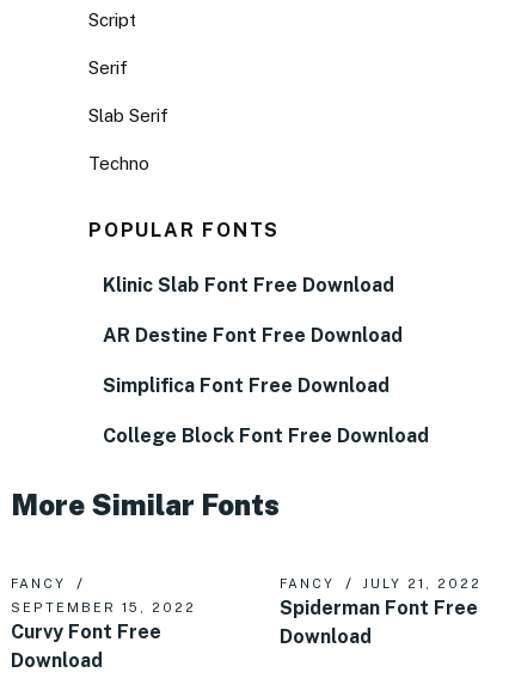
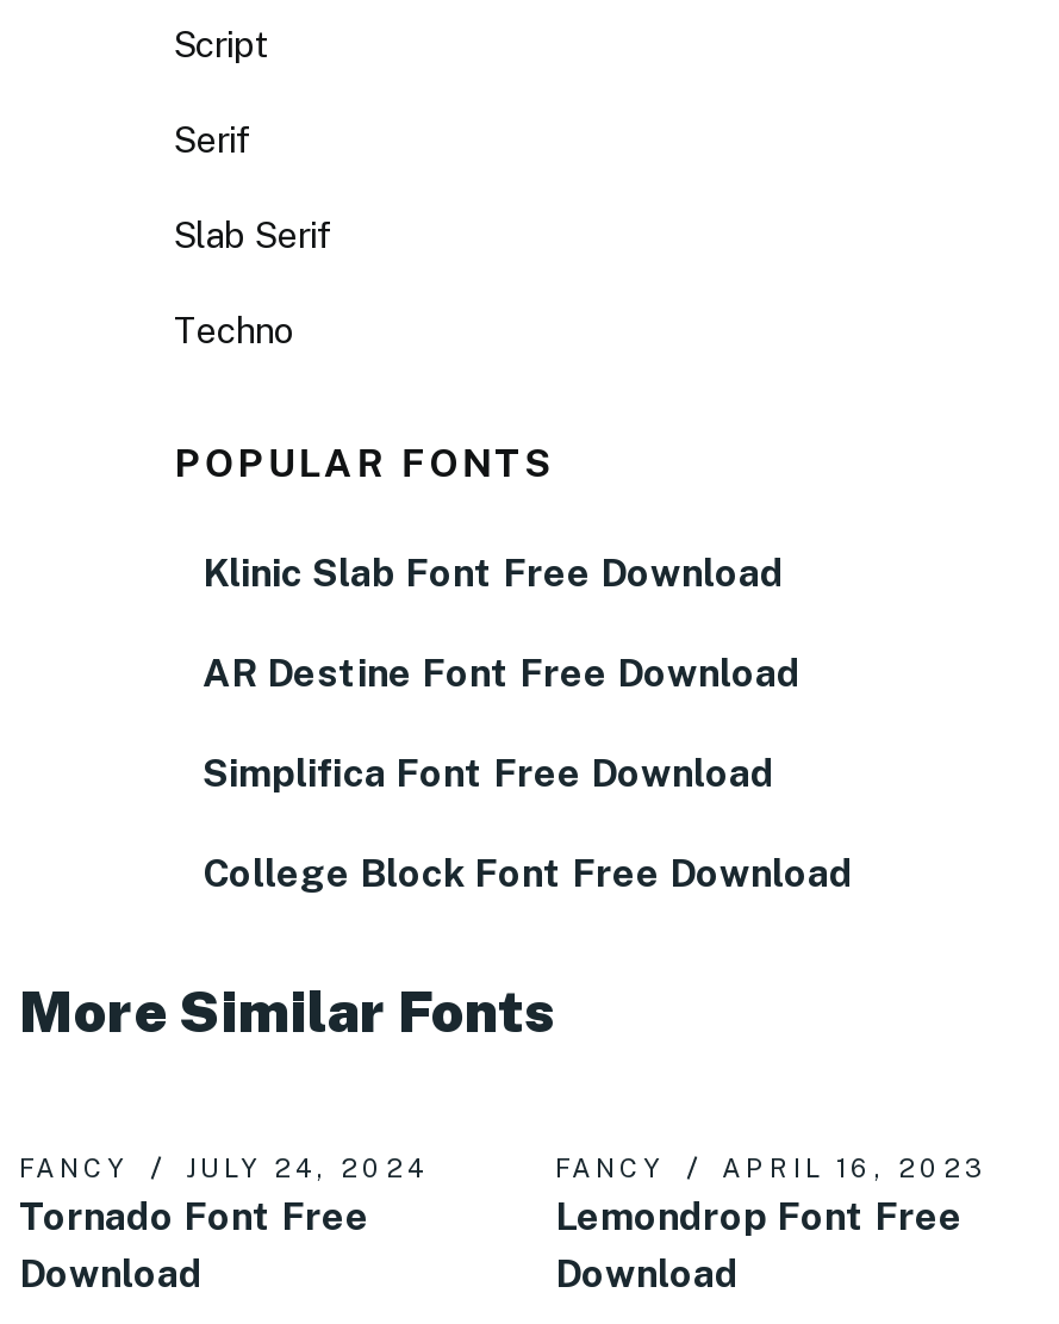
- JULY 21, 2022
- Spiderman Font Free
+ APRIL 16, 2023
+ Lemondrop Font Free

- SEPTEMBER 15, 2022
- Curvy Font Free
+ JULY 24, 2024
+ Tornado Font Free
